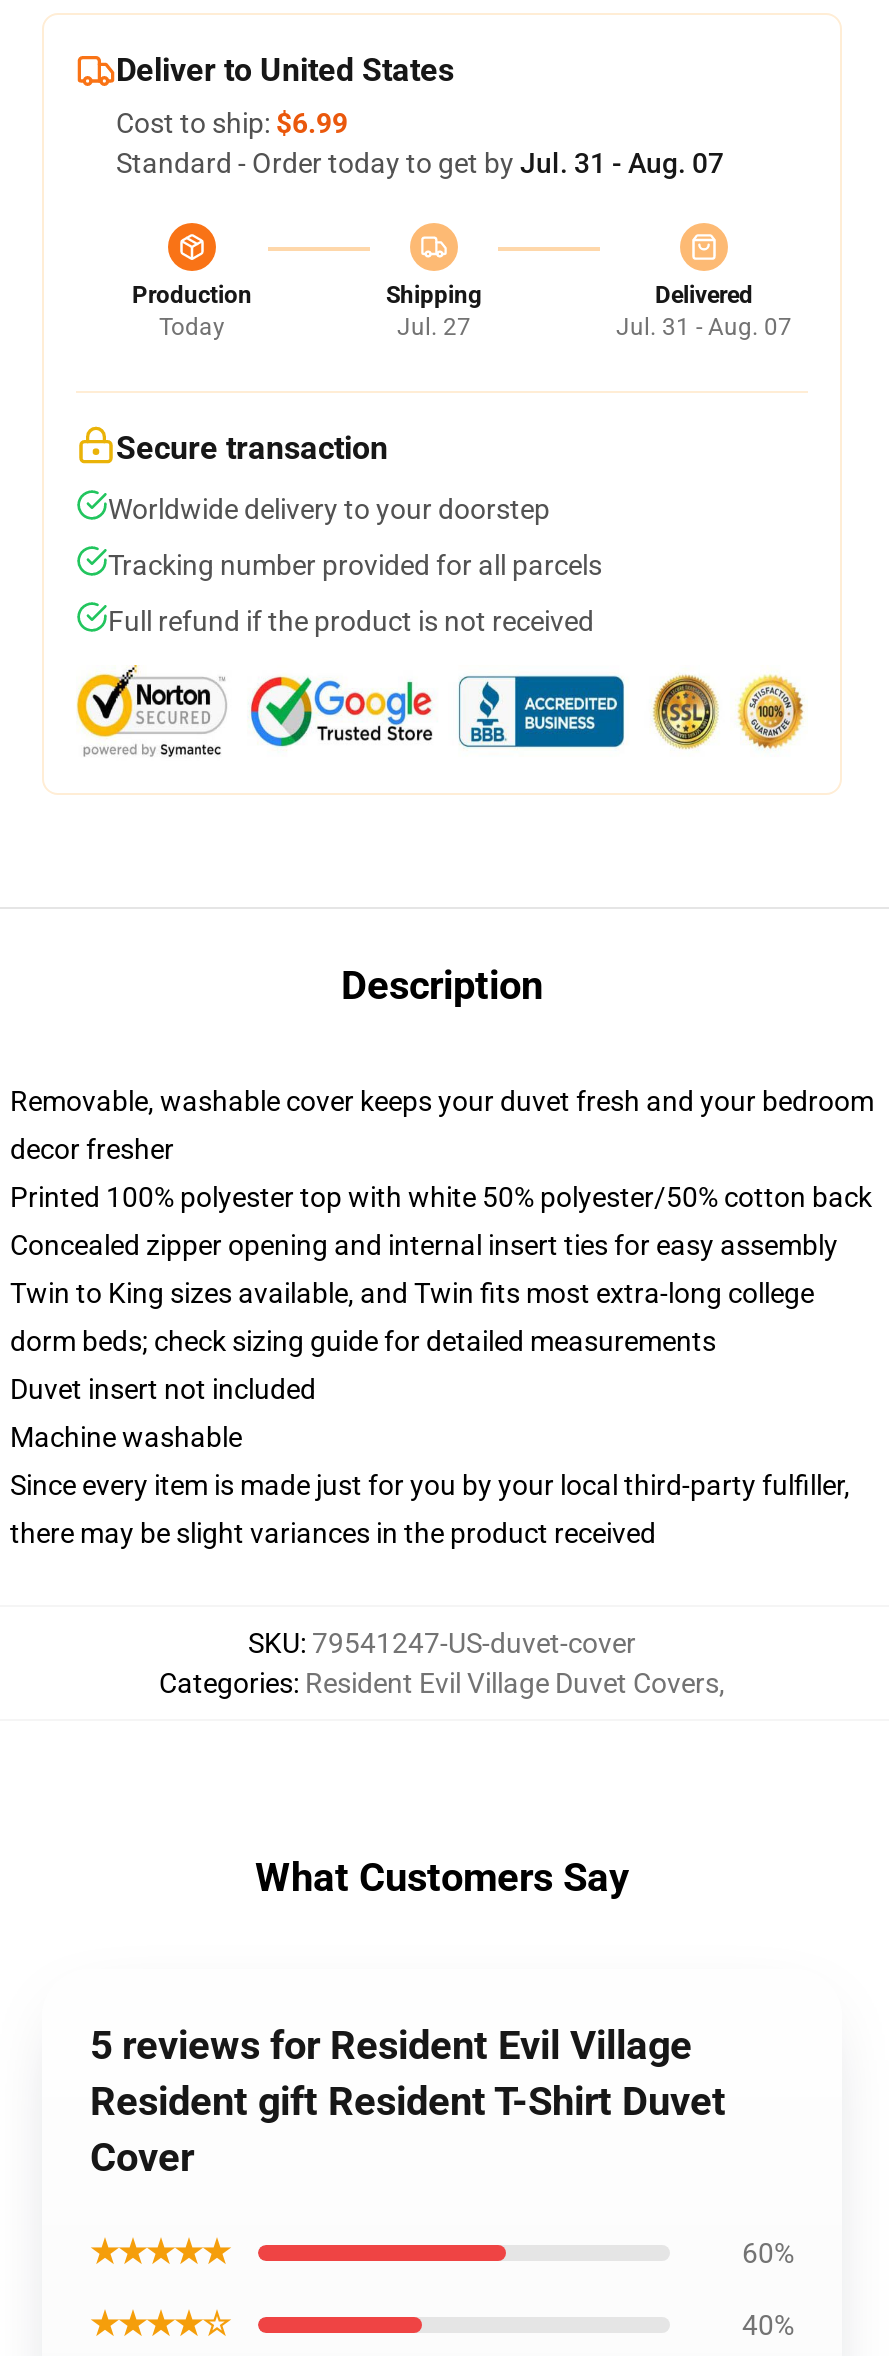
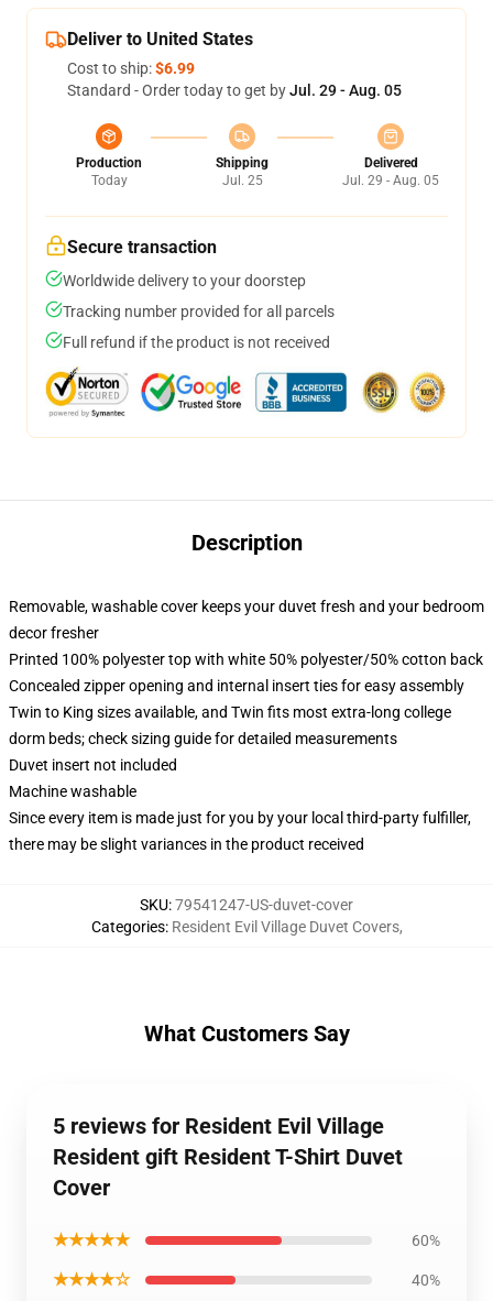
- Standard - Order today to get by Jul. 31 - Aug. 07
+ Standard - Order today to get by Jul. 29 - Aug. 05

- Jul. 27
+ Jul. 25

- Jul. 31 - Aug. 07
+ Jul. 29 - Aug. 05
